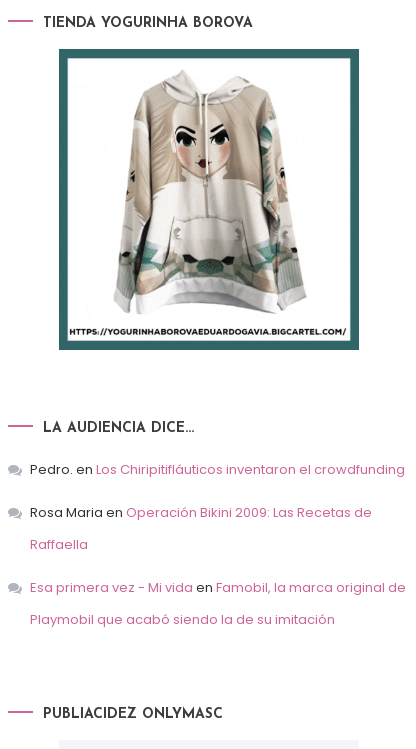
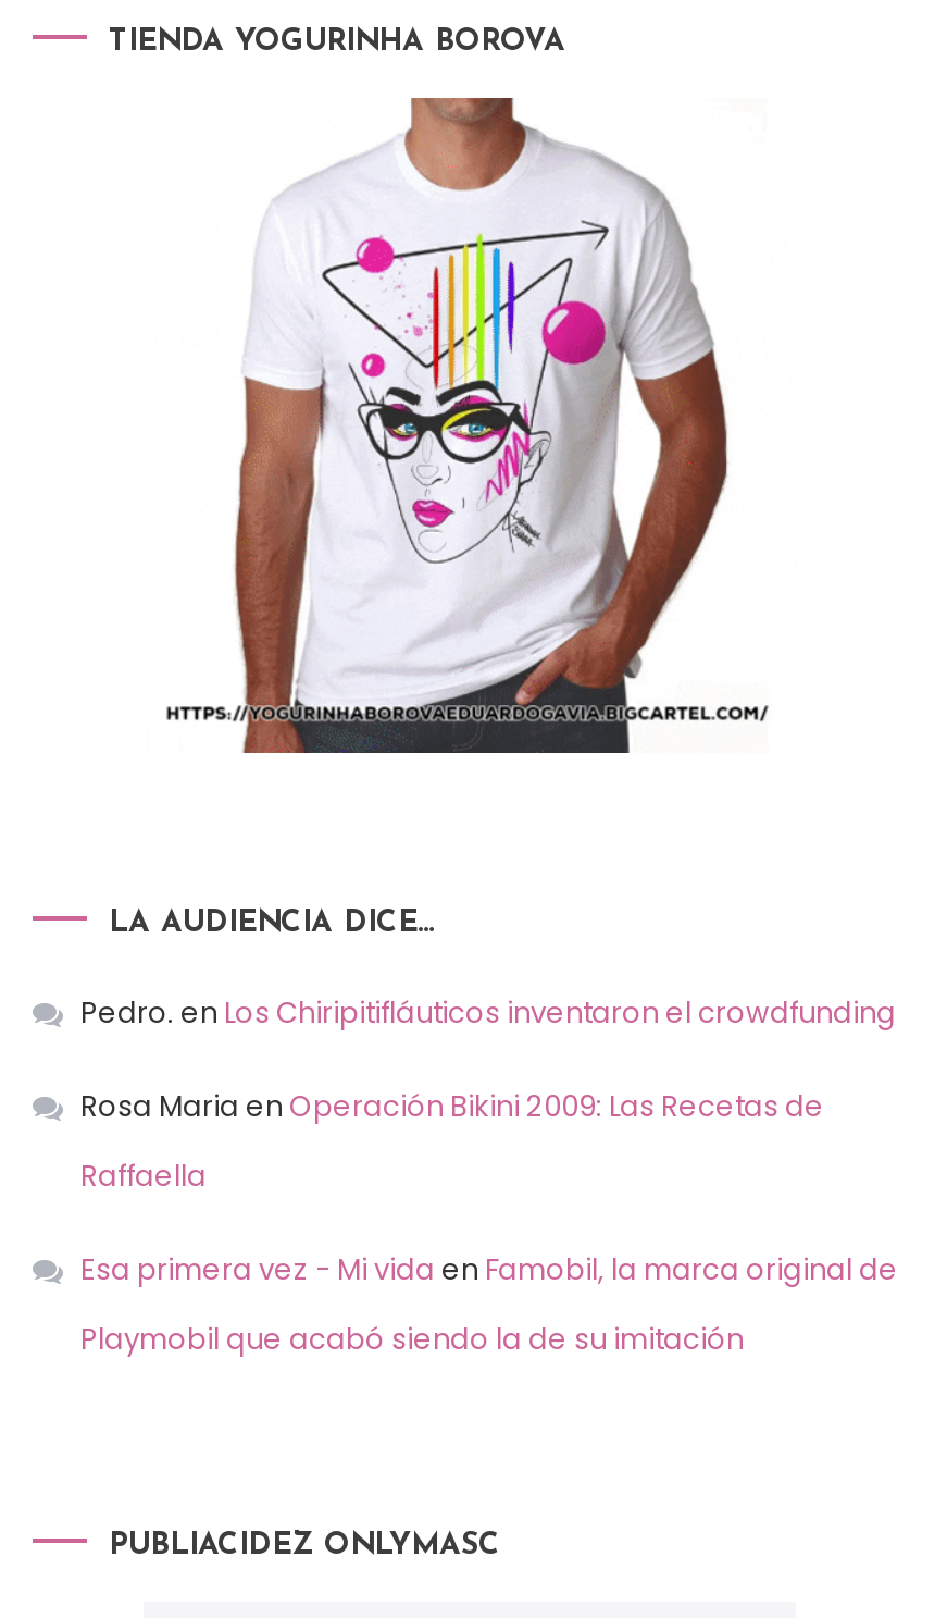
- [image]
+ [image]
